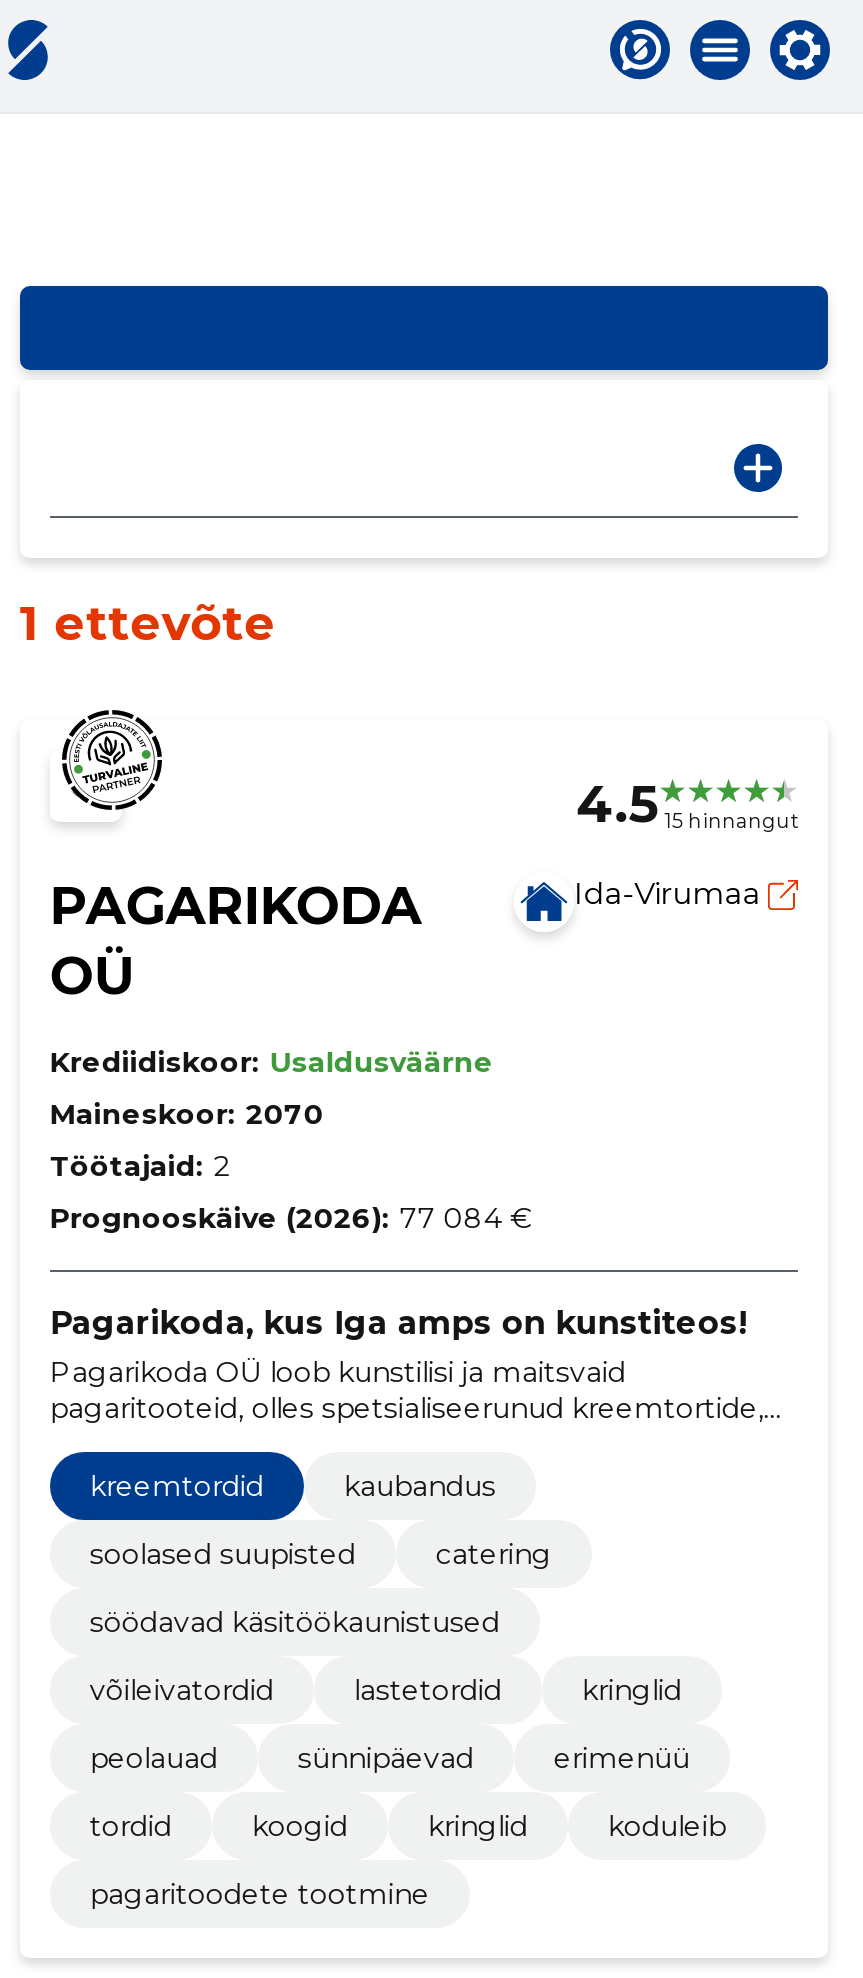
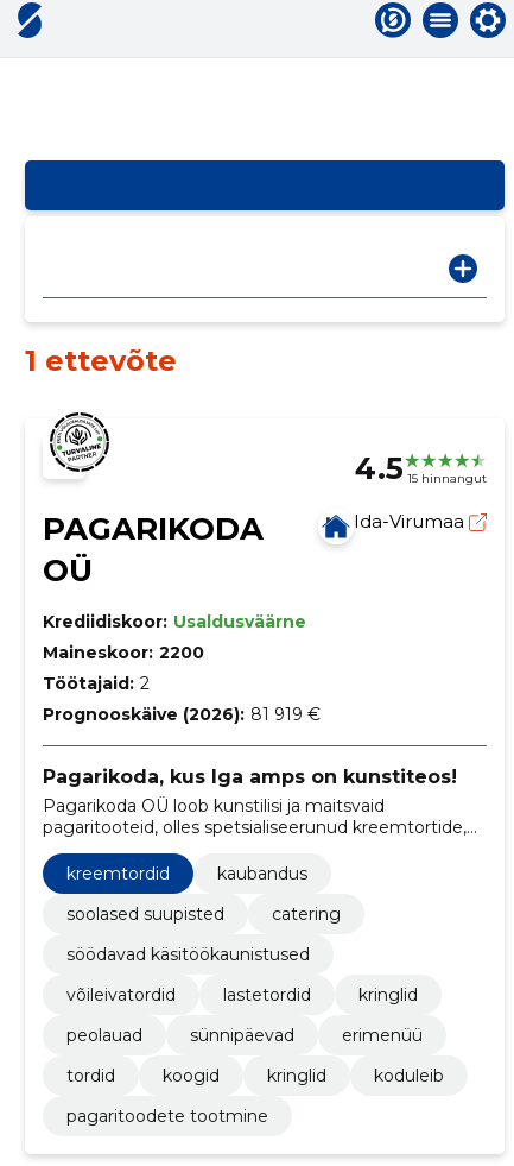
- Maineskoor: 2070
+ Maineskoor: 2200

- Prognooskäive (2026): 77 084 €
+ Prognooskäive (2026): 81 919 €
